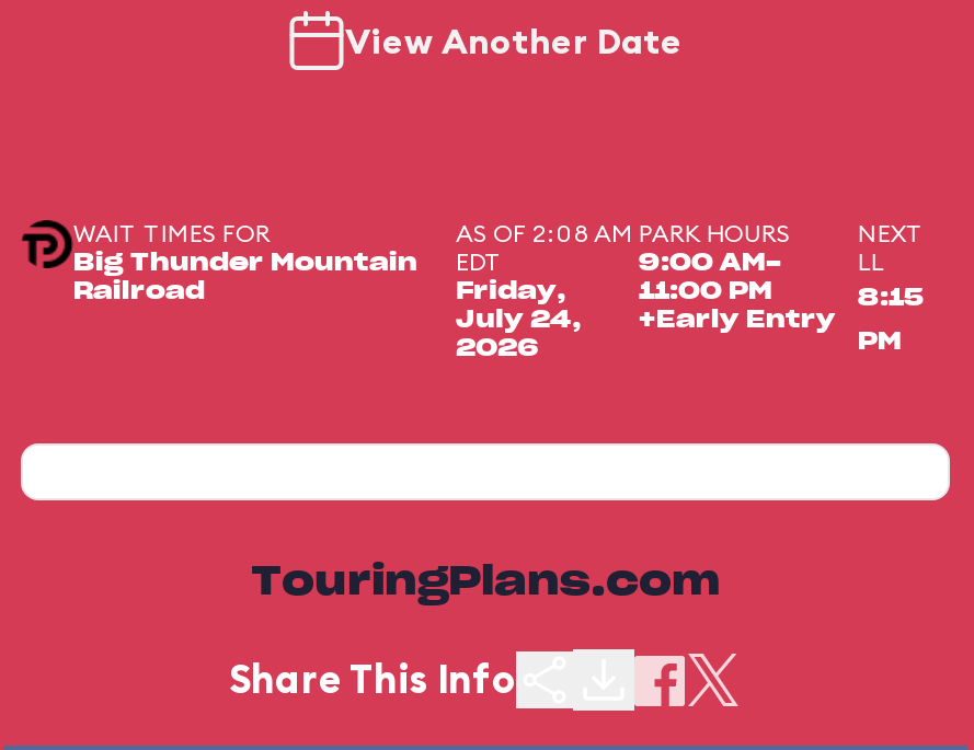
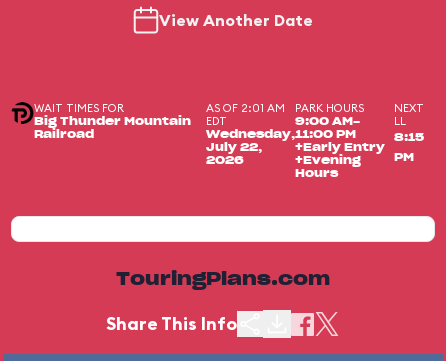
- AS OF 2:08 AM PARK HOURS
+ AS OF 2:01 AM PARK HOURS

- Friday,
- July 24,
+ Wednesday,
+ July 22,

+ +Evening
+ Hours
